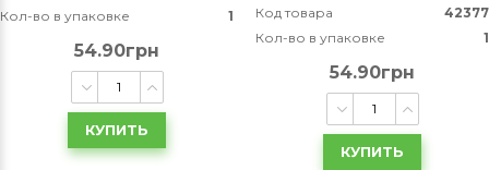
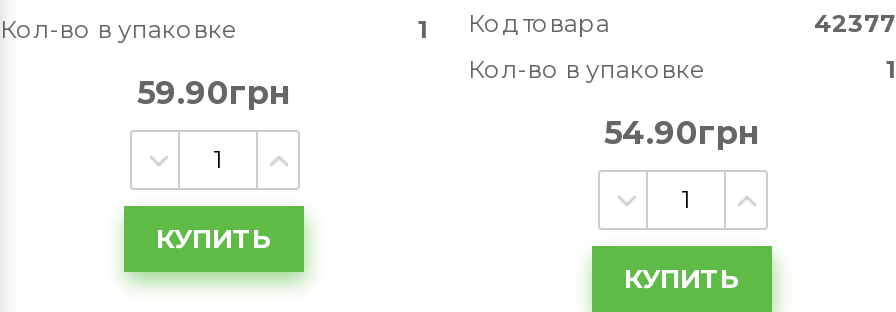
- 54.90грн
+ 59.90грн
